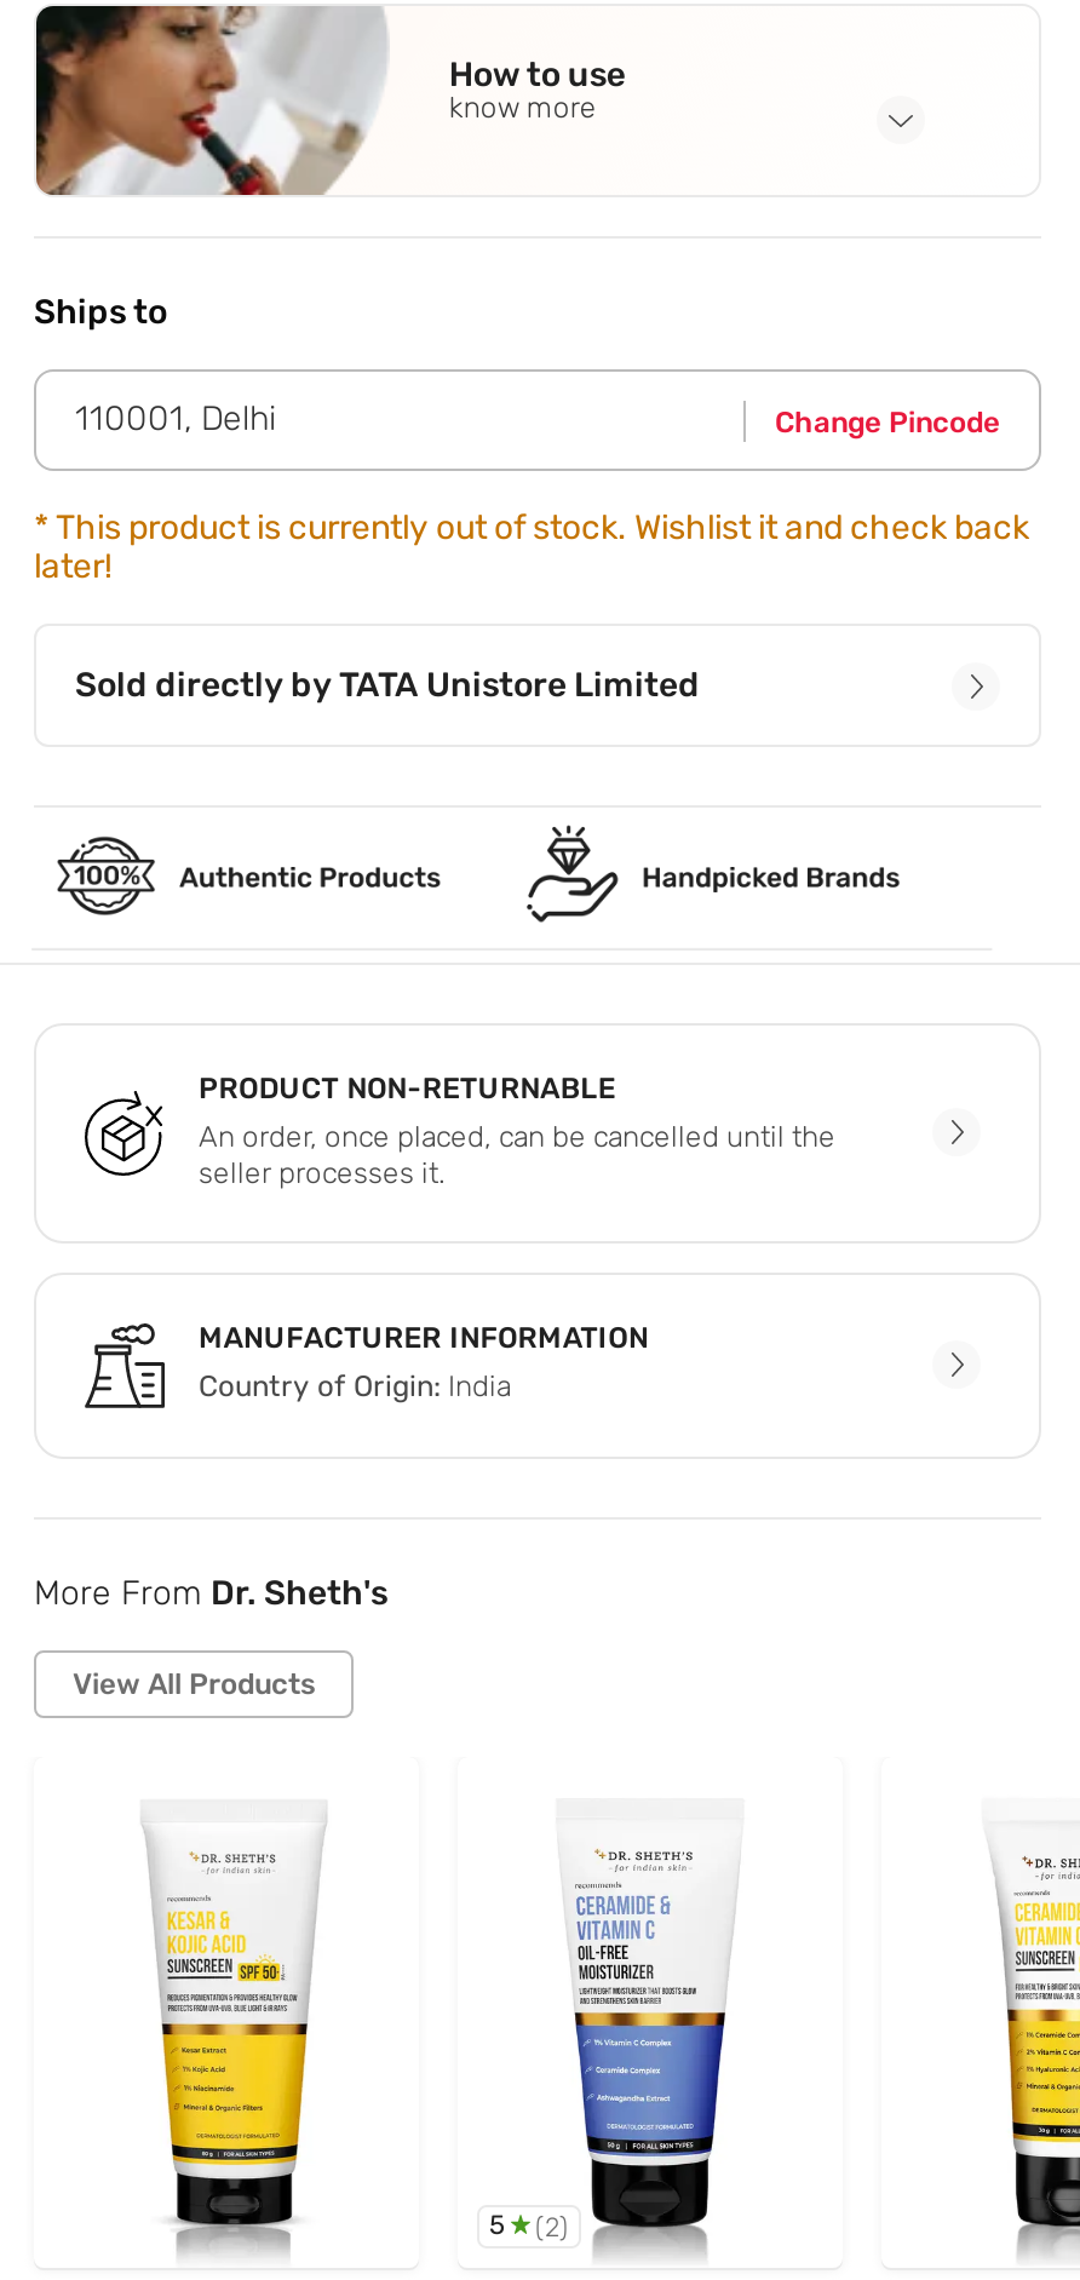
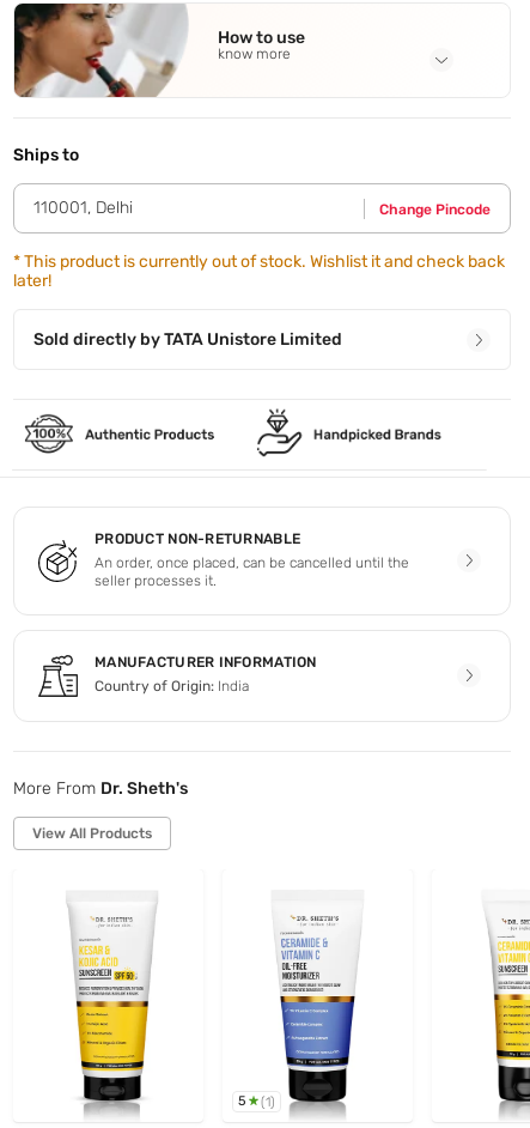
- 5 (2)
+ 5 (1)
